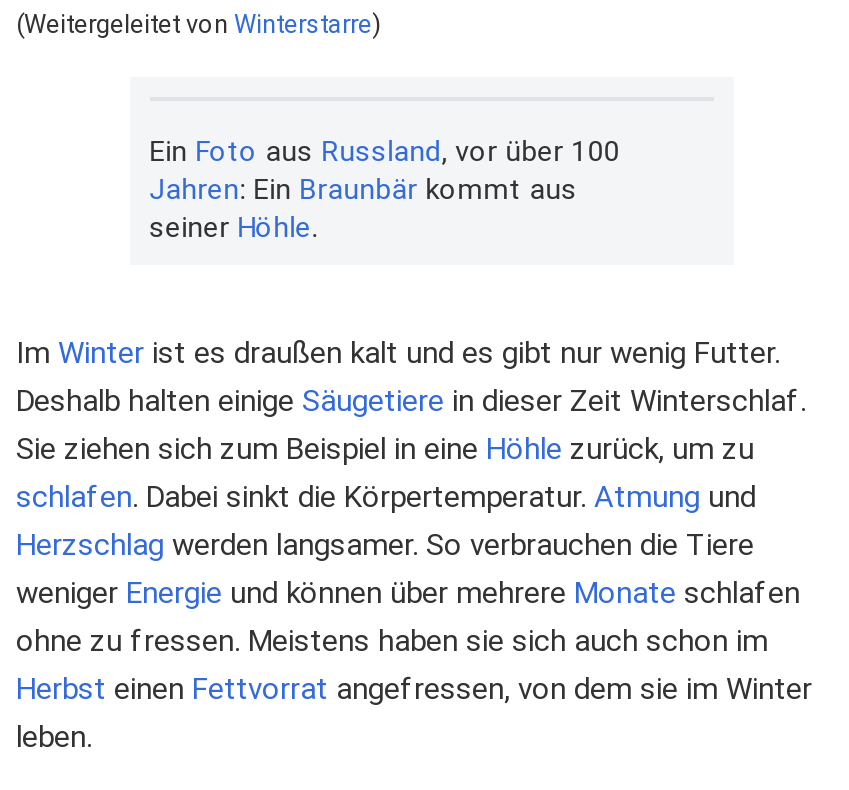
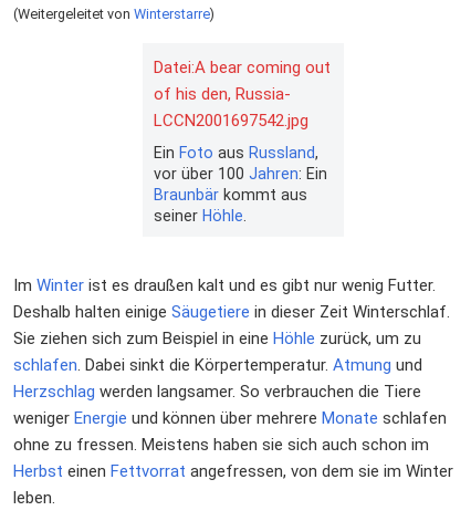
- Ein Foto aus Russland, vor über 100
- Jahren: Ein Braunbär kommt aus
+ Datei:A bear coming out
+ of his den, Russia-
+ LCCN2001697542.jpg
+ Ein Foto aus Russland,
+ vor über 100 Jahren: Ein
+ Braunbär kommt aus
